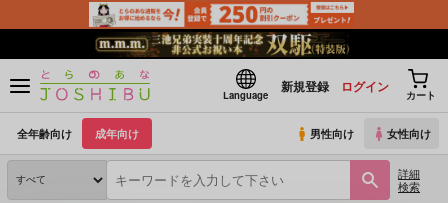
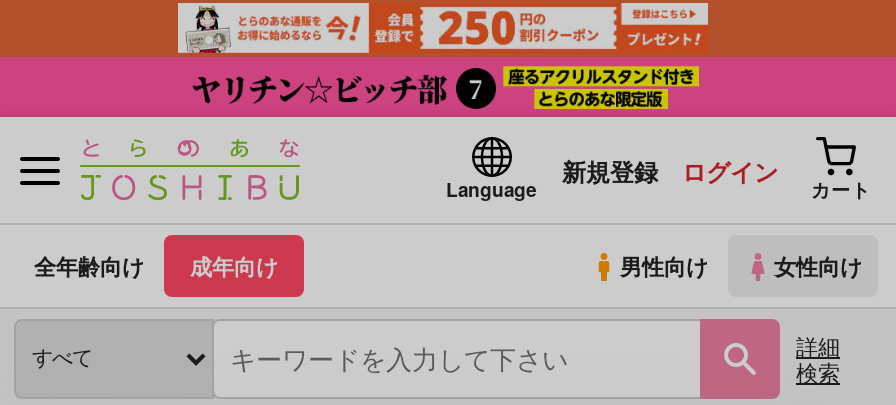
- [image]
+ [image]
